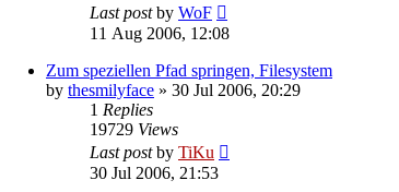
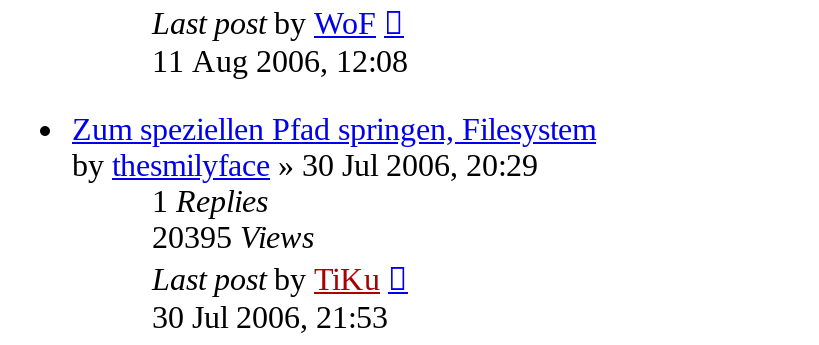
- 19729 Views
+ 20395 Views
